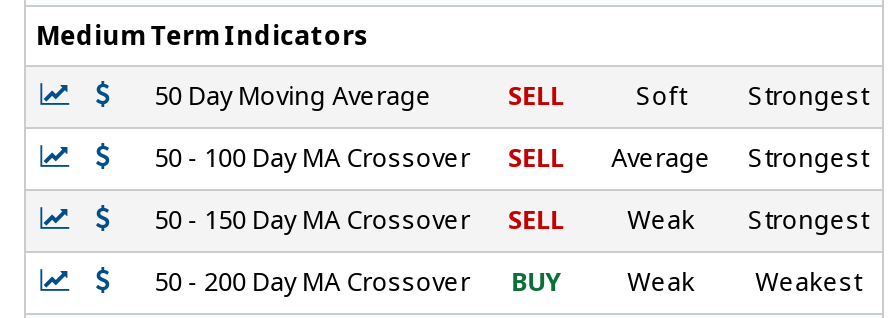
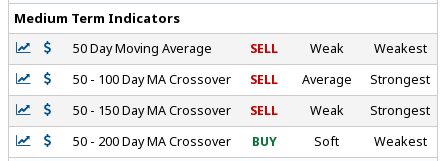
- Soft
- Strongest
+ Weak
+ Weakest

- Weak
+ Soft
